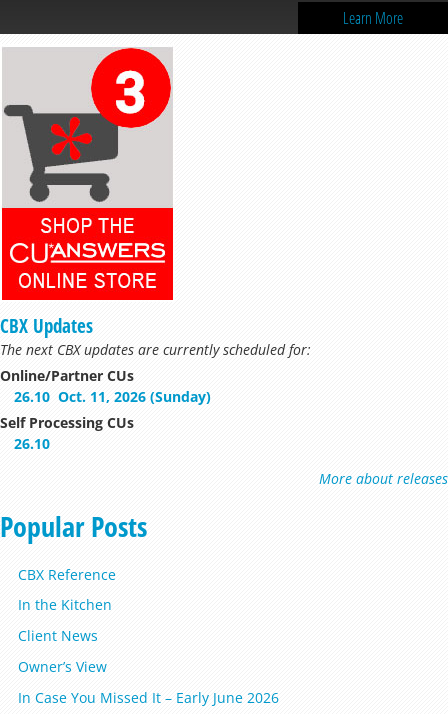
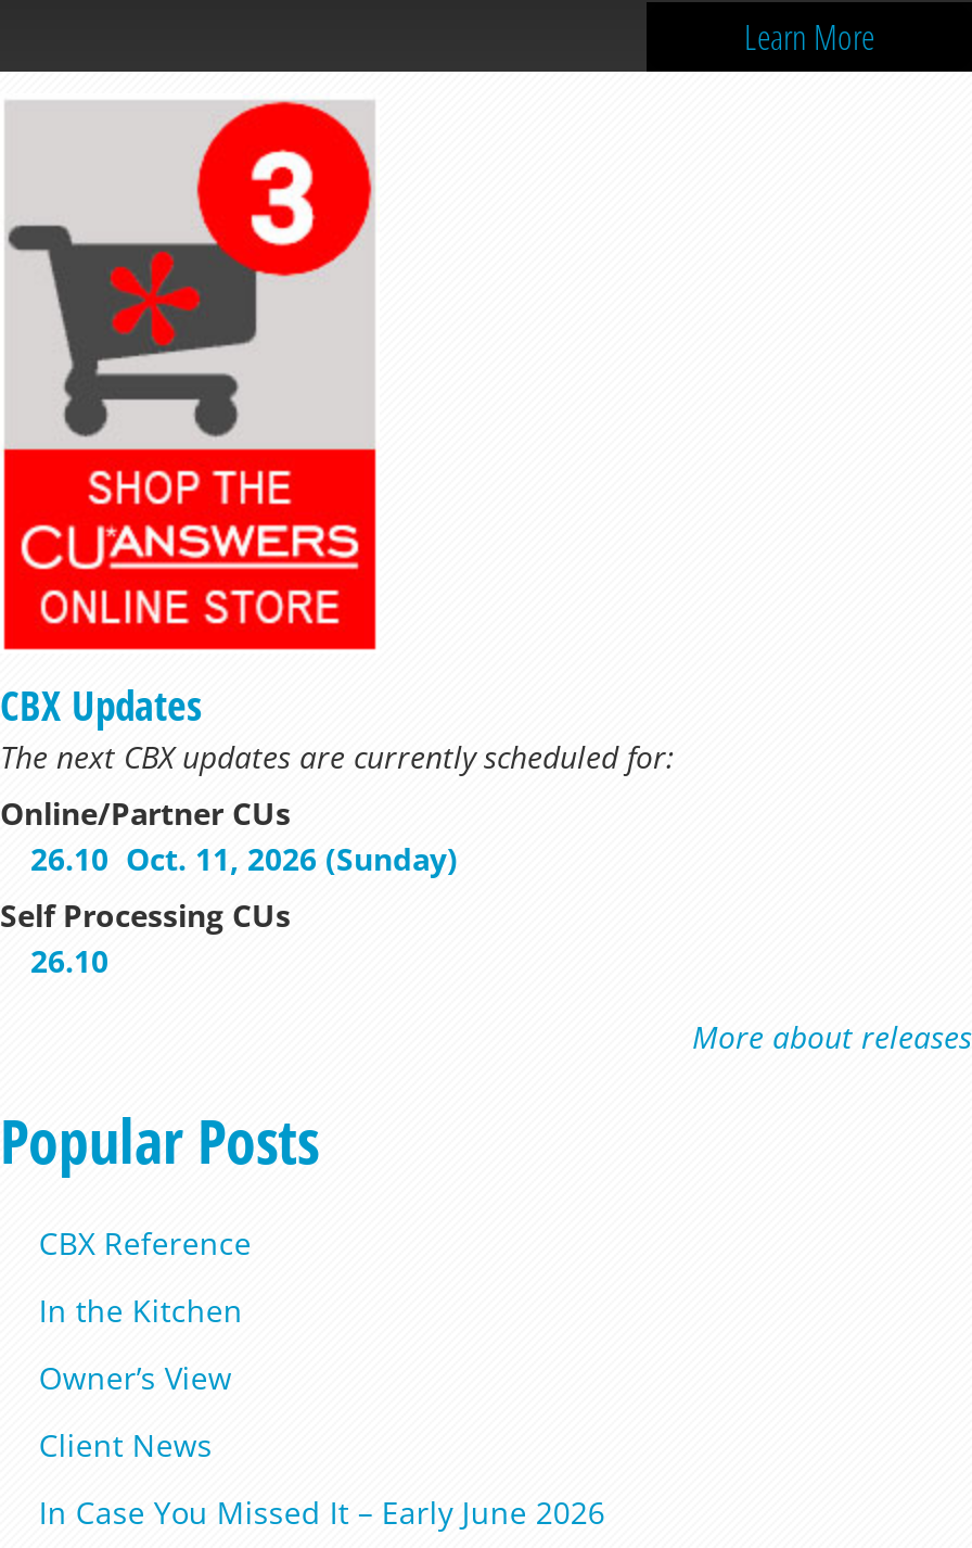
moved down: Client News

moved up: Owner’s View
